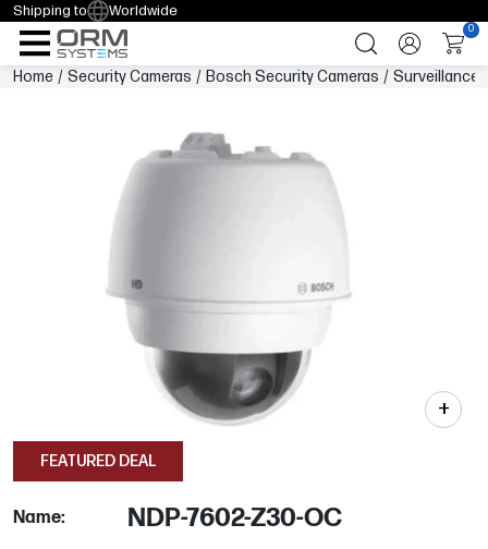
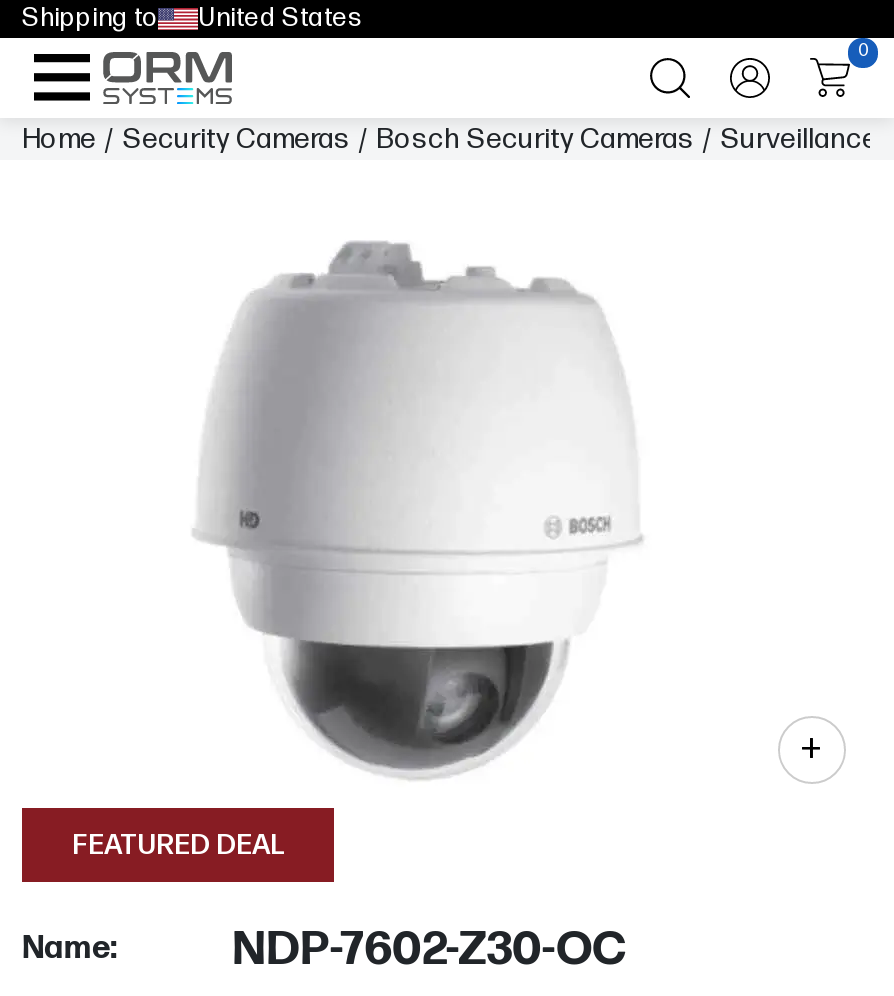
- Worldwide
+ United States
